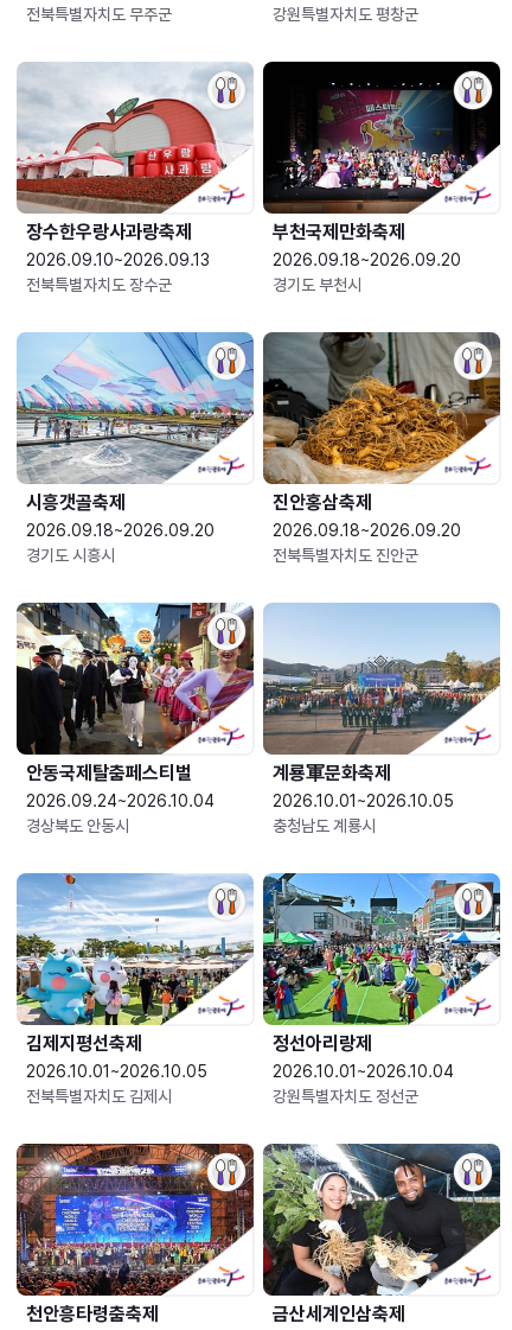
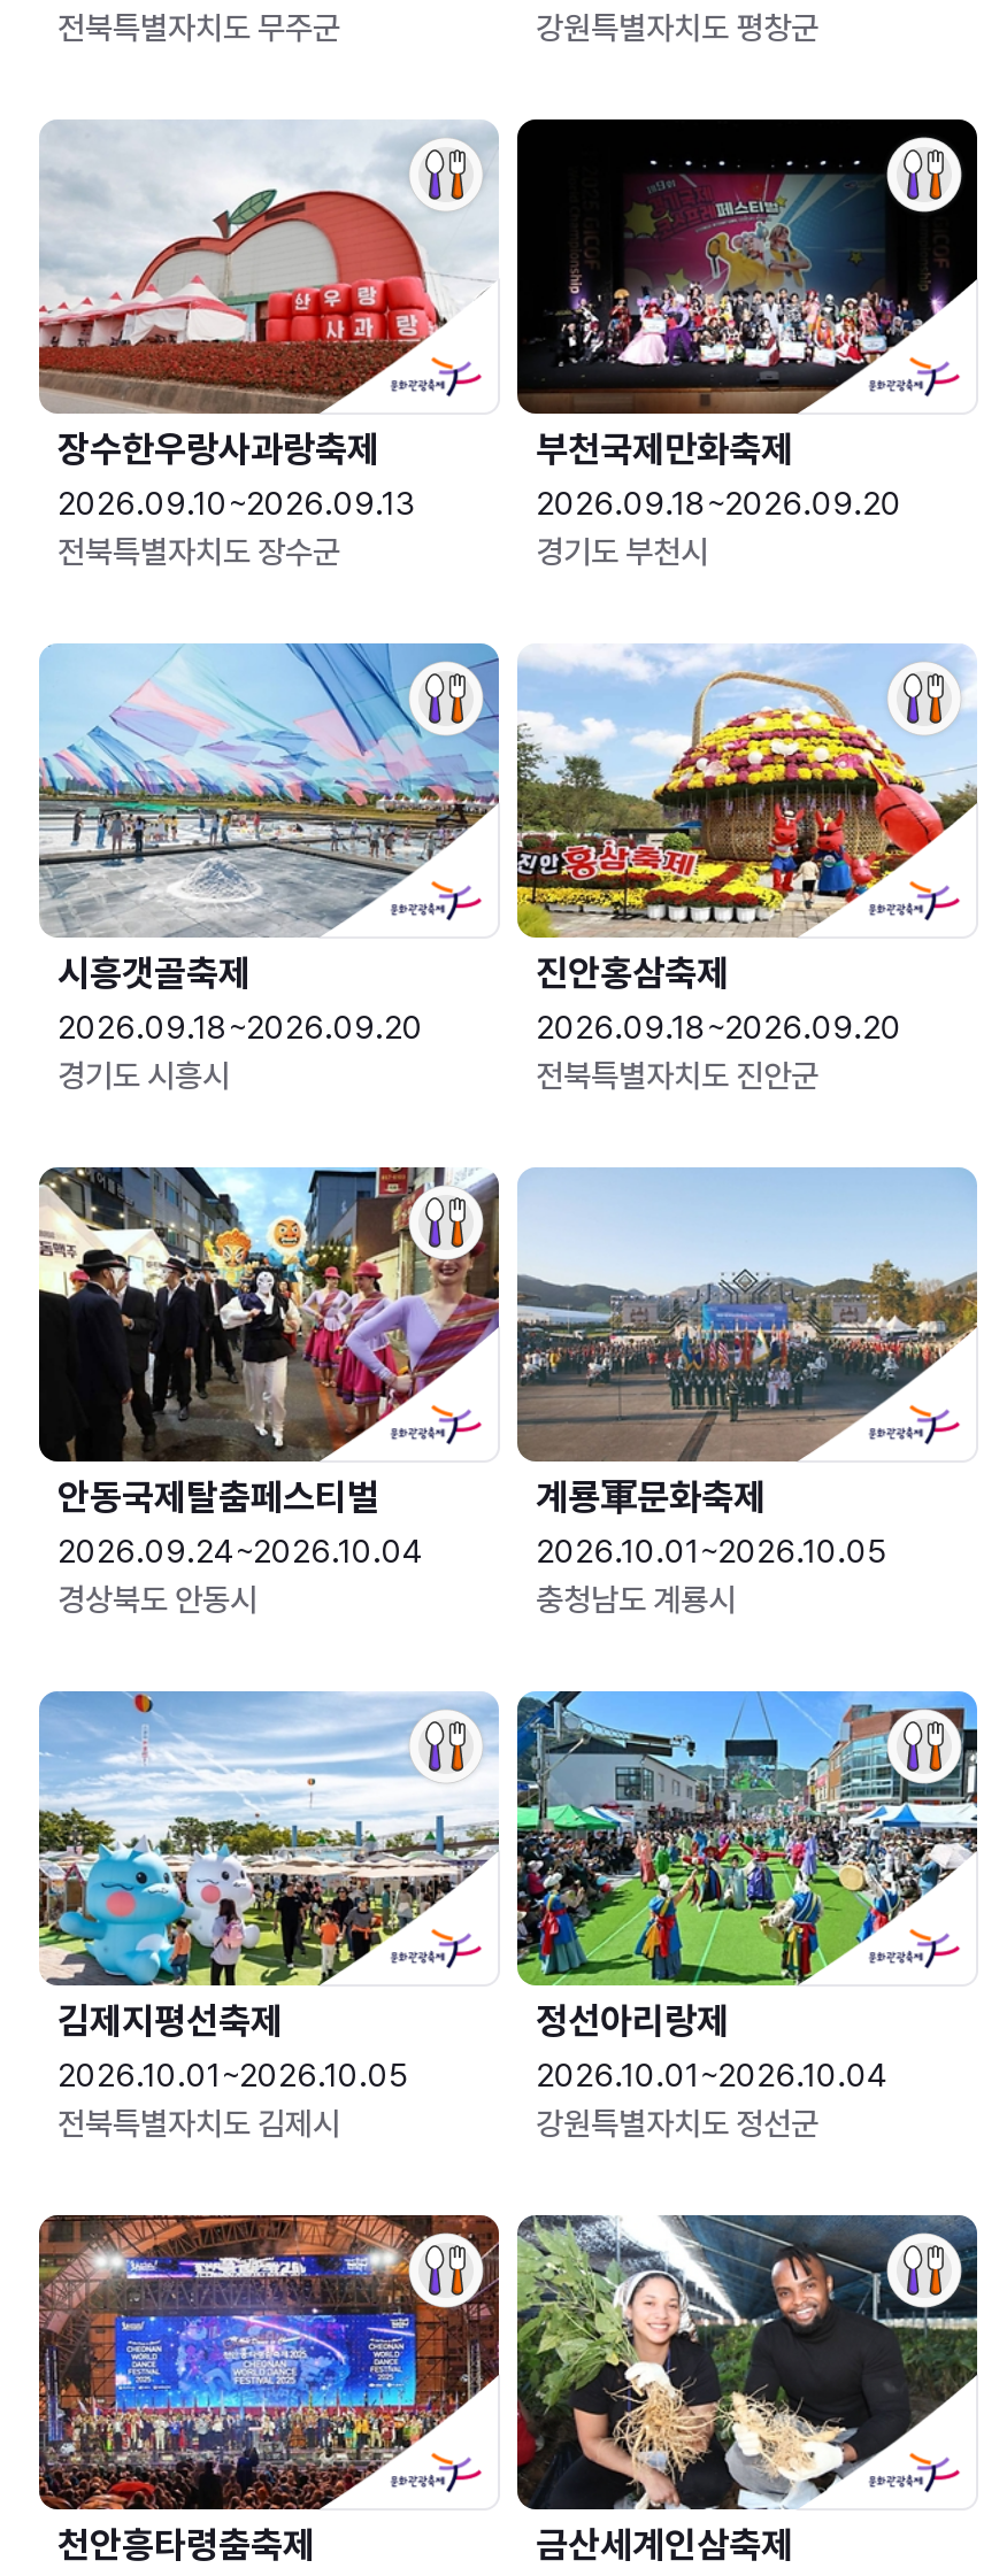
- [image]
+ [image]
